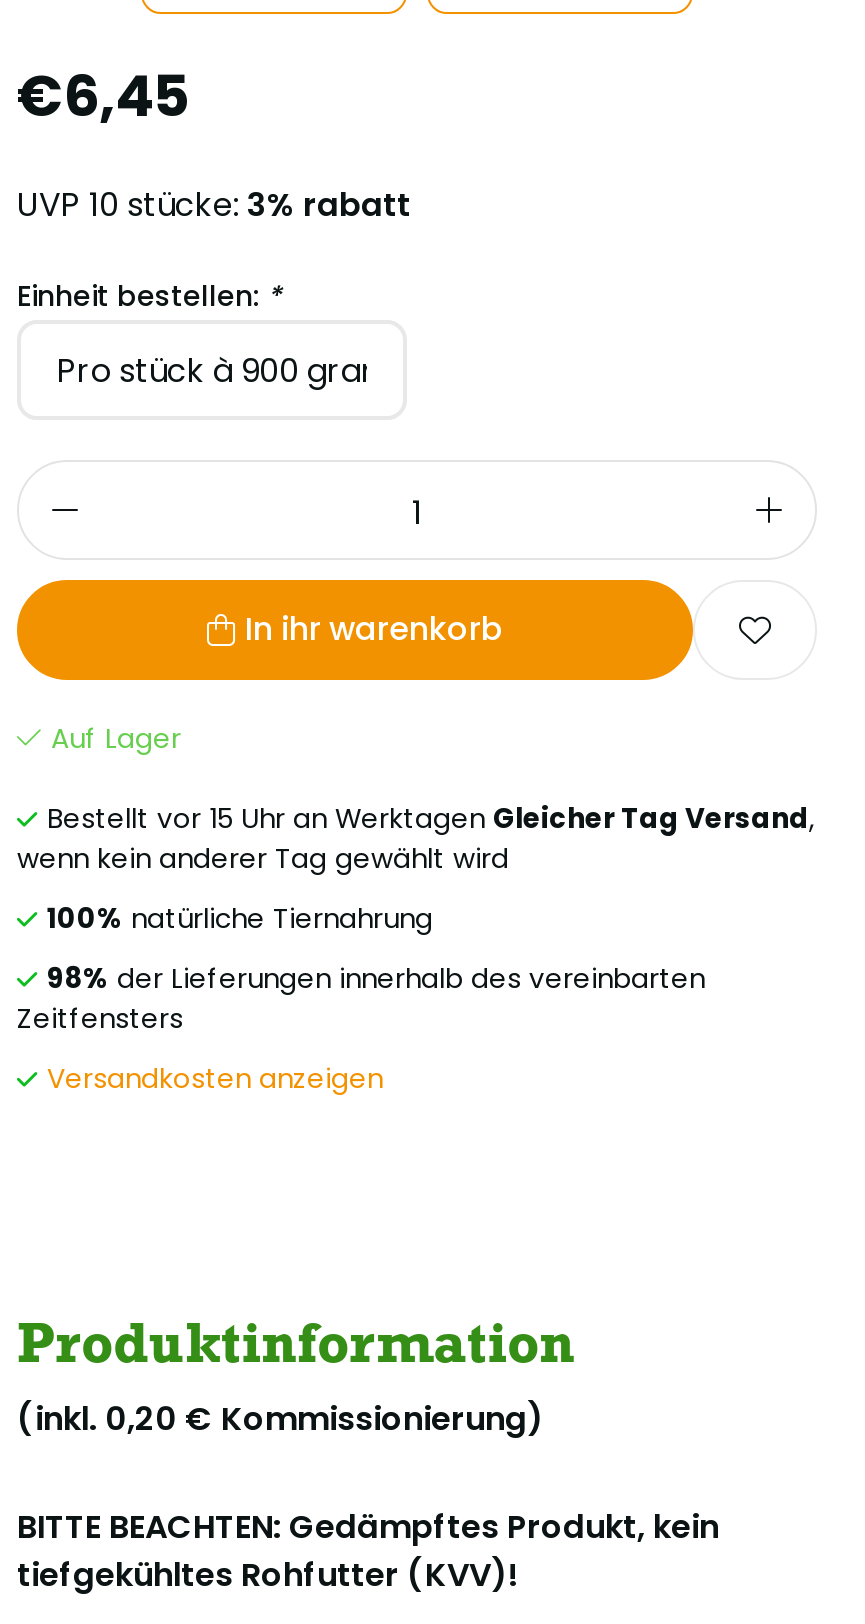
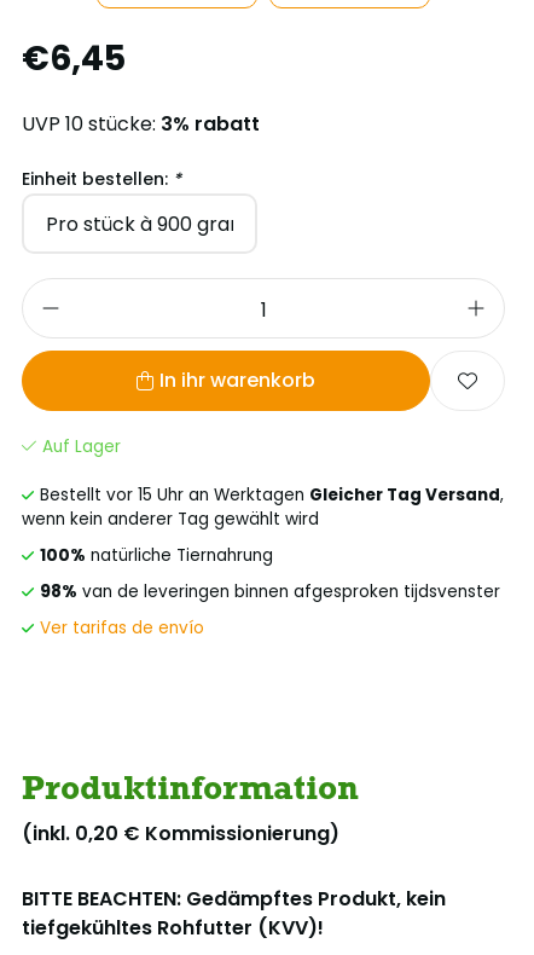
- 98% der Lieferungen innerhalb des vereinbarten
- Zeitfensters
+ 98% van de leveringen binnen afgesproken tijdsvenster

- Versandkosten anzeigen
+ Ver tarifas de envío
